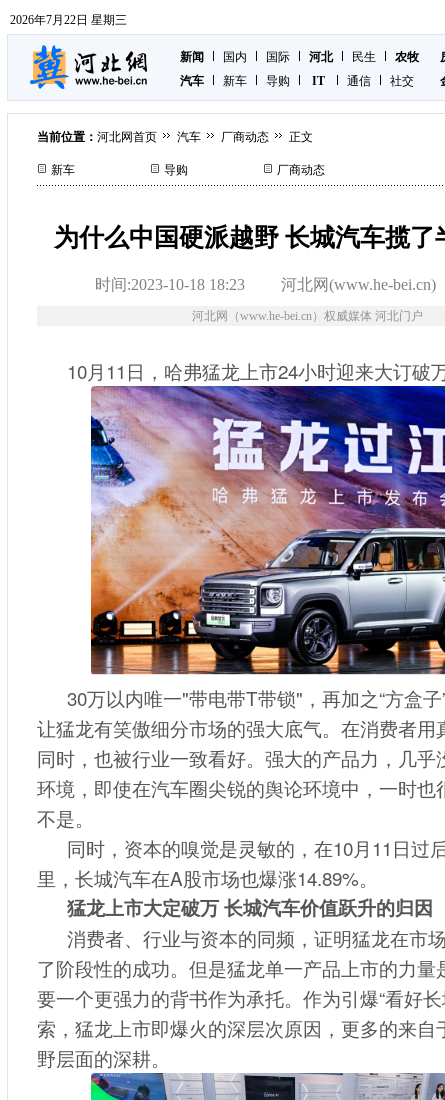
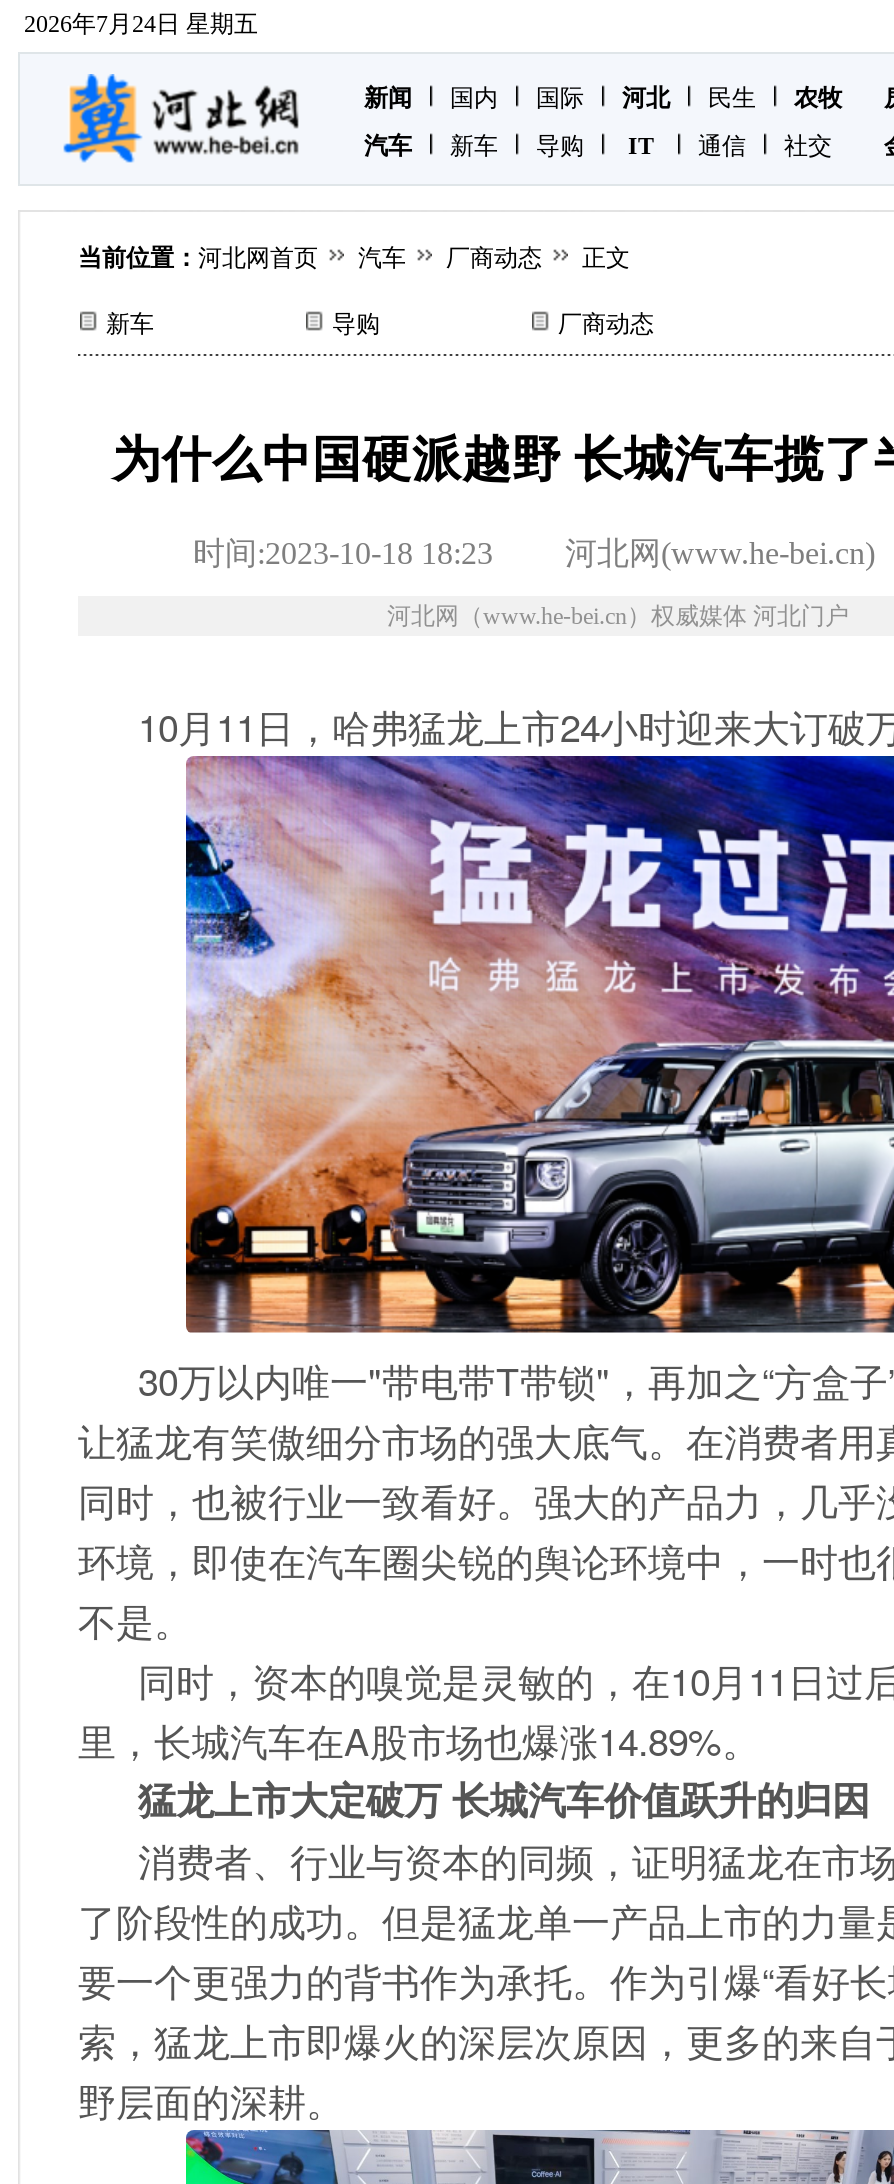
- 2026年7月22日 星期三
+ 2026年7月24日 星期五
